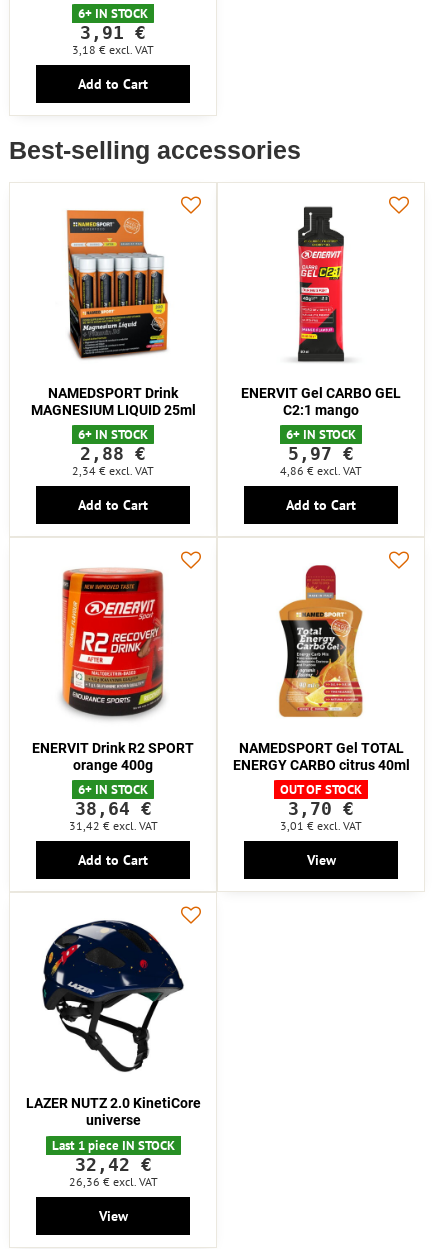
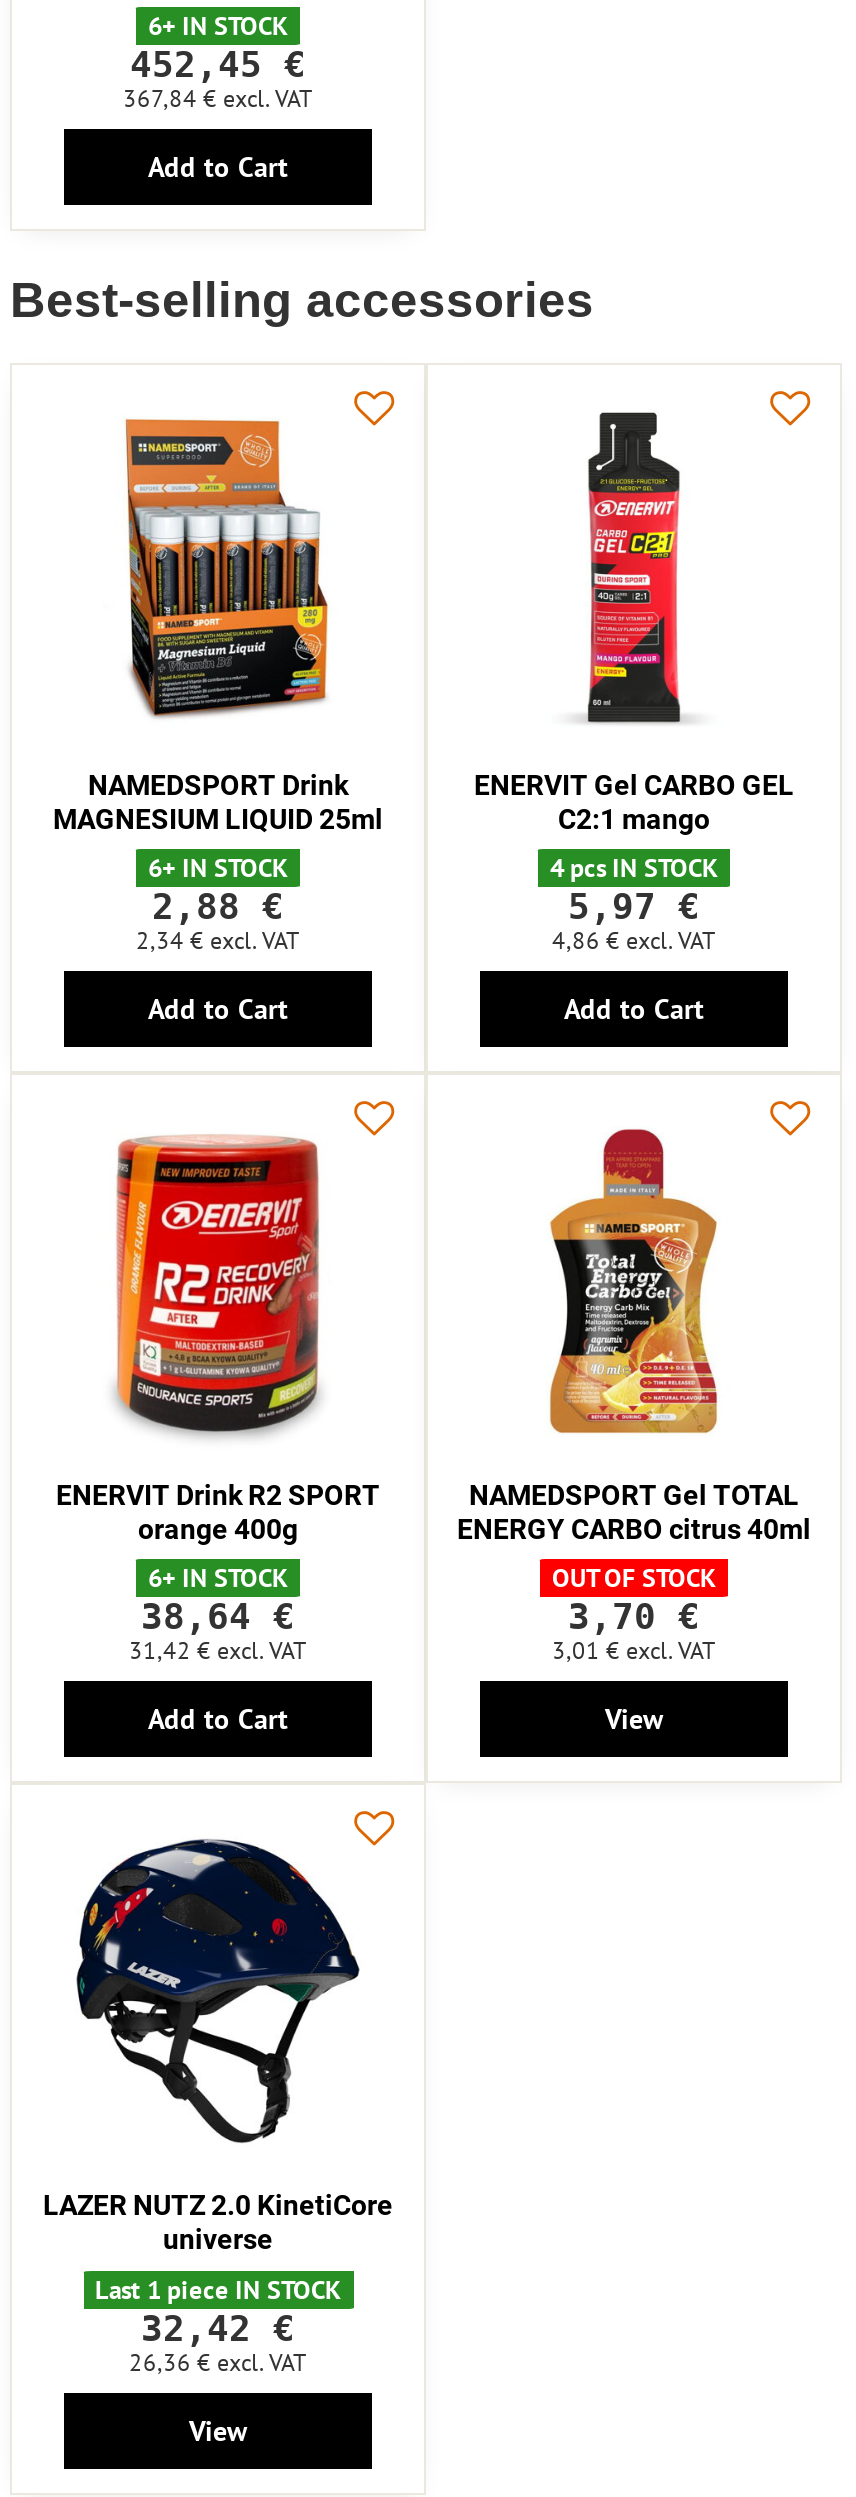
- 3,91 €
+ 452,45 €

- 3,18 €excl. VAT
+ 367,84 €excl. VAT

- 6+ IN STOCK
+ 4 pcs IN STOCK
